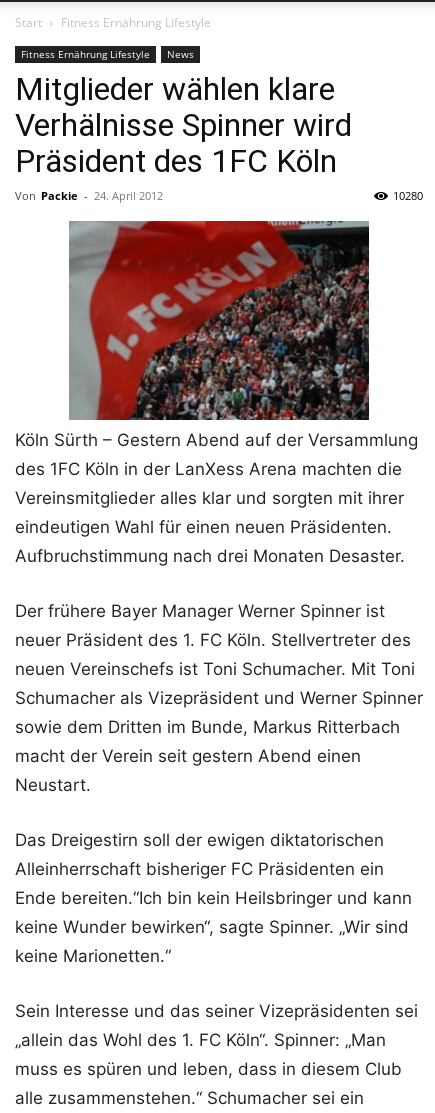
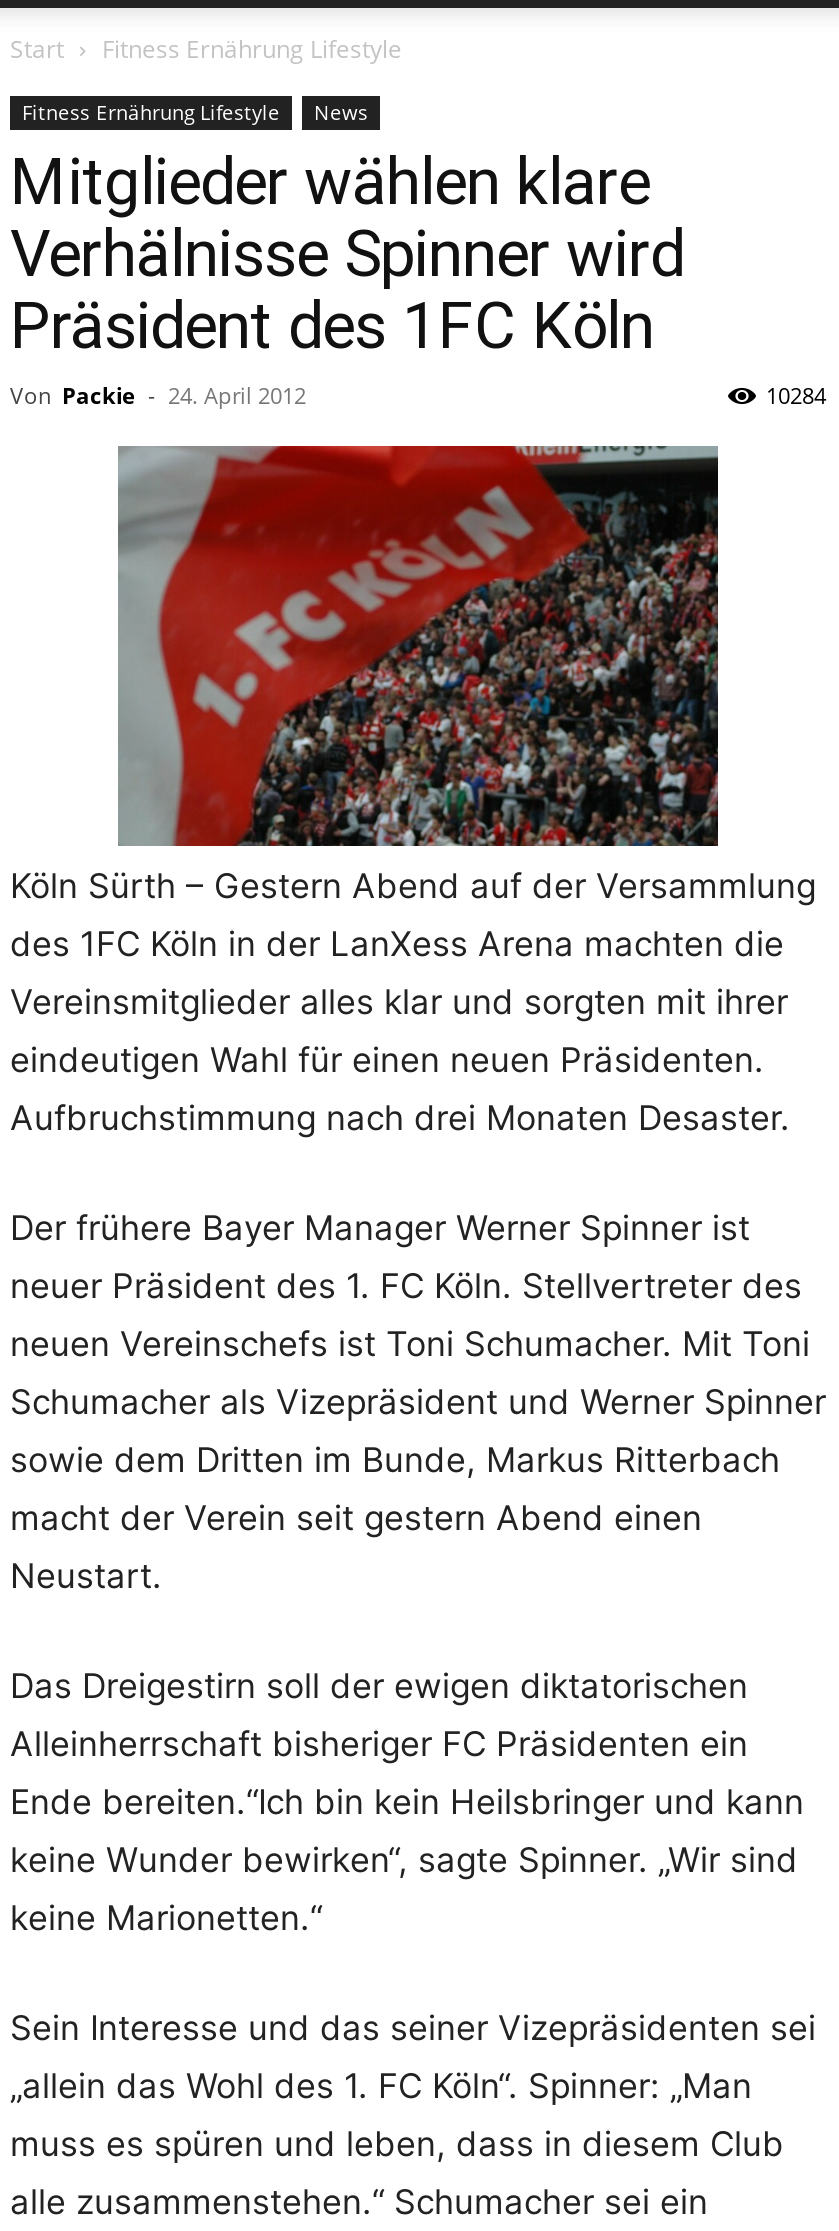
- 10280
+ 10284
